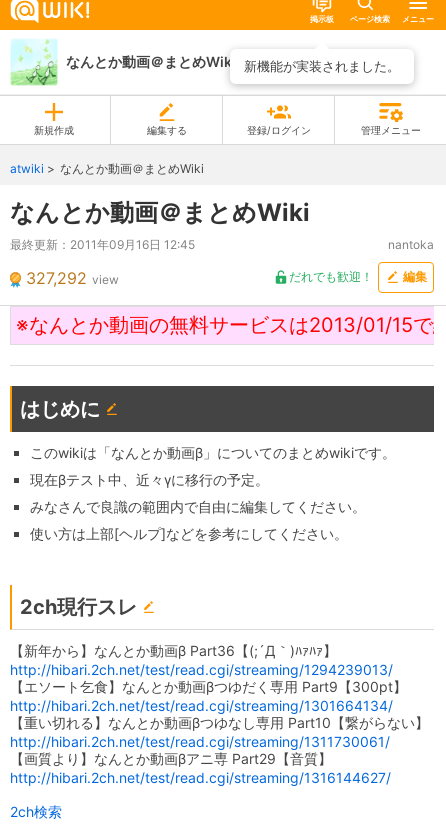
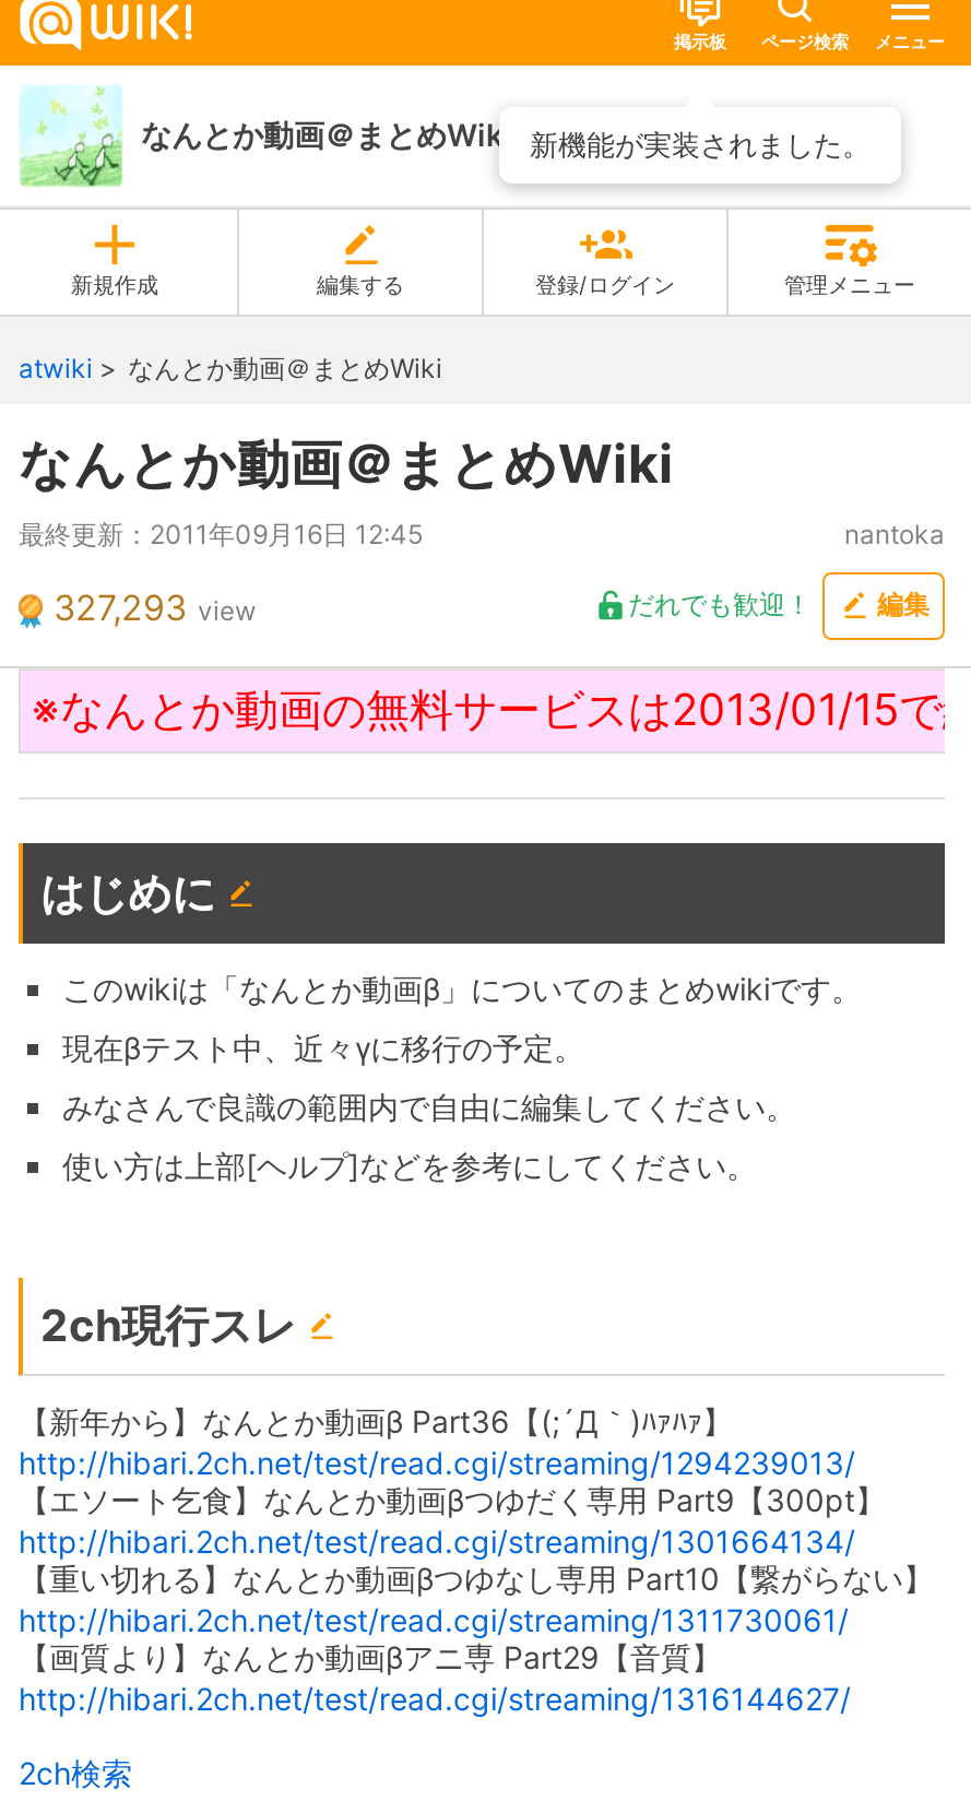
- 327,292 view
+ 327,293 view
